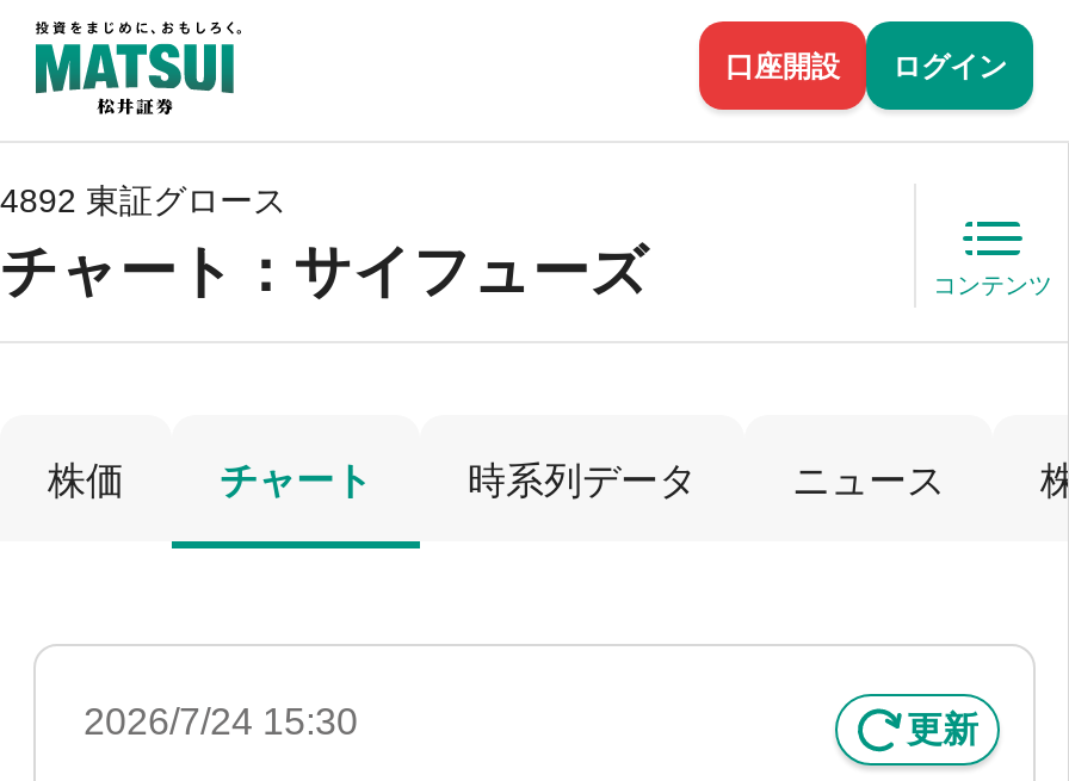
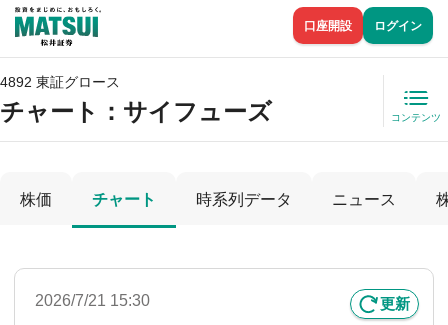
- 2026/7/24 15:30
+ 2026/7/21 15:30
